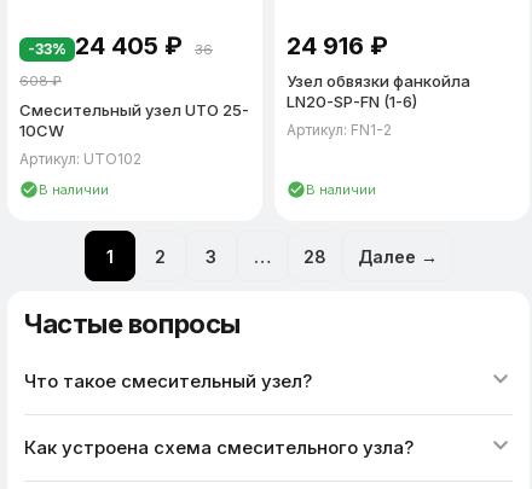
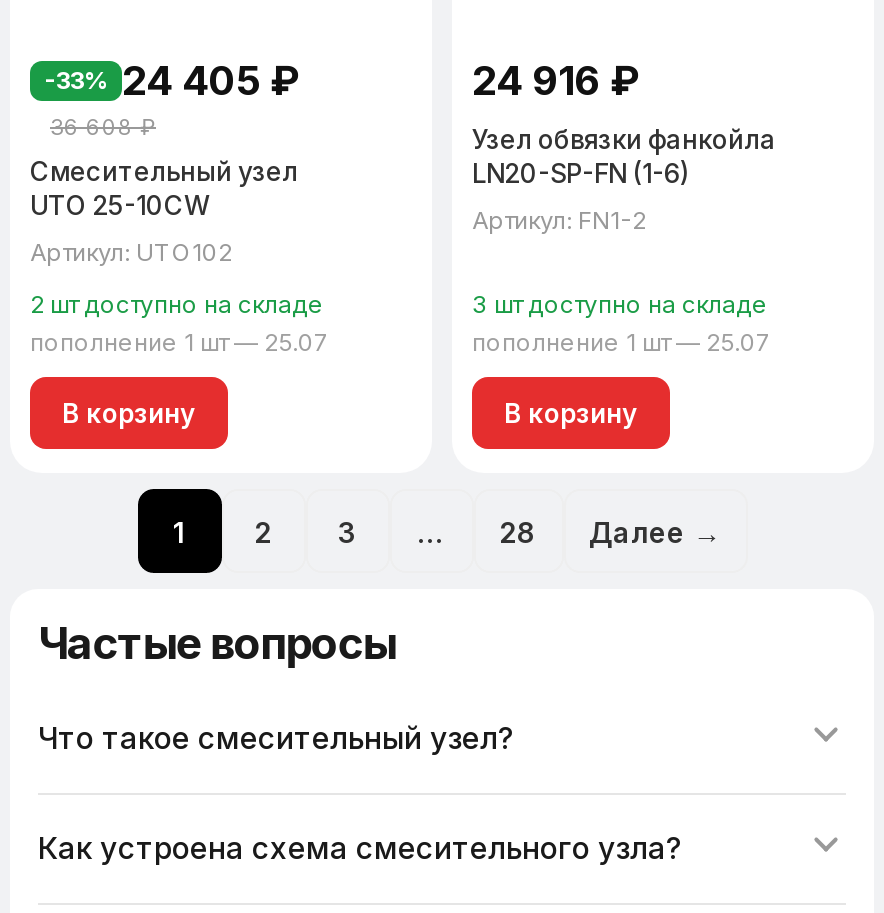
- В наличии
+ 2 шт доступно на складе
+ пополнение 1 шт — 25.07
+ В корзину

- В наличии
+ 3 шт доступно на складе
+ пополнение 1 шт — 25.07
+ В корзину
